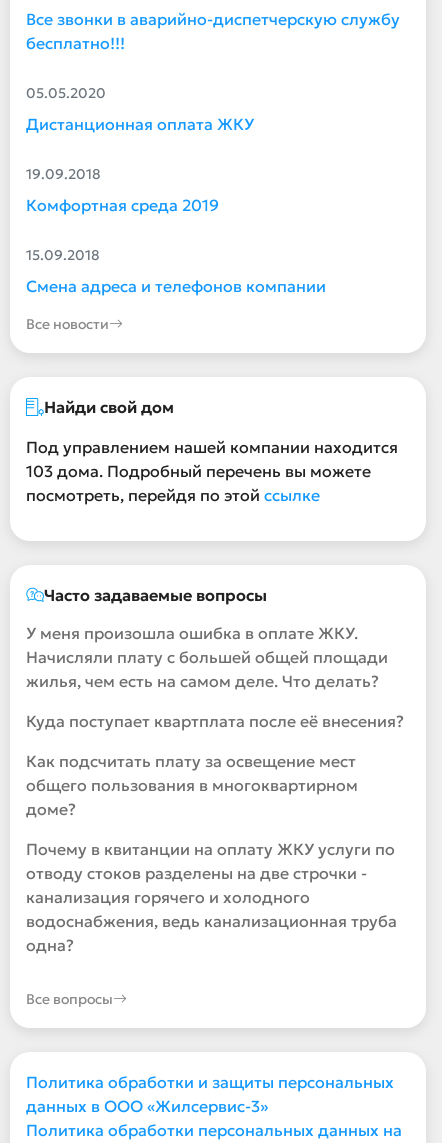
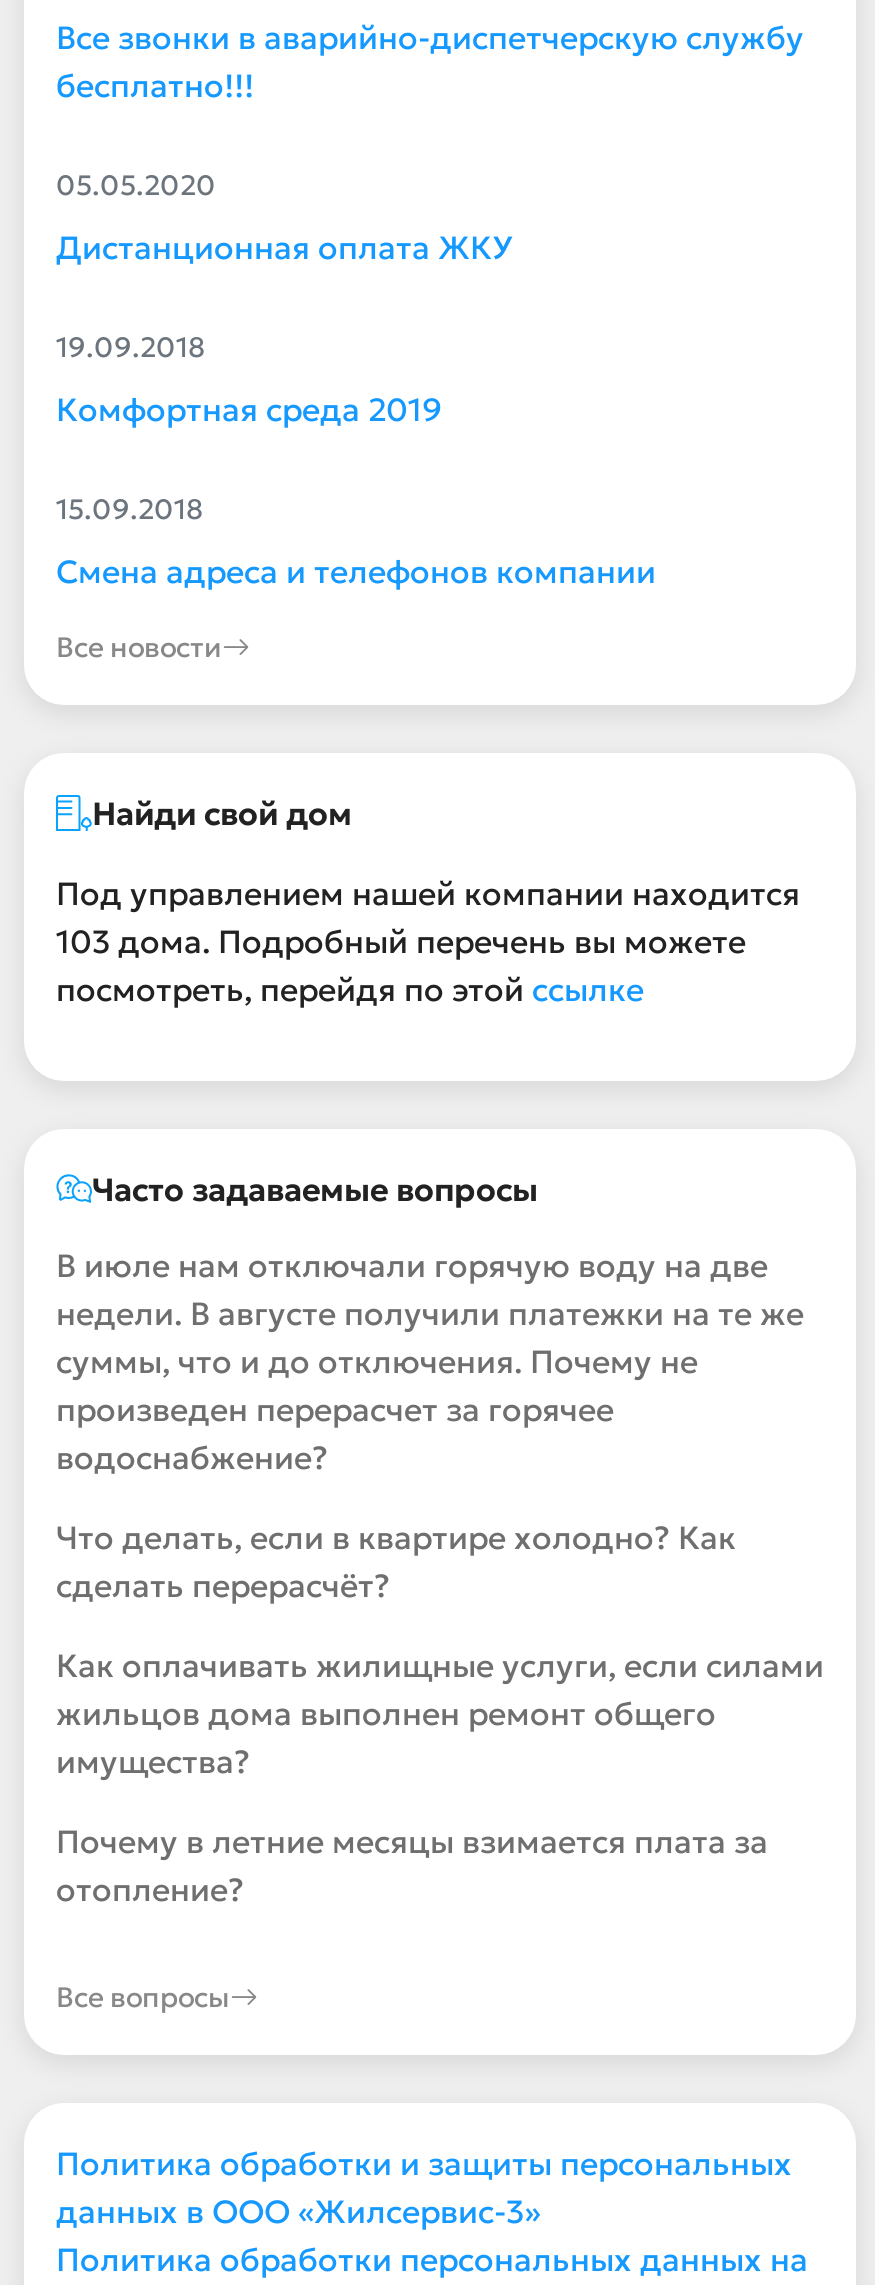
- У меня произошла ошибка в оплате ЖКУ.
- Начисляли плату с большей общей площади
- жилья, чем есть на самом деле. Что делать?
+ В июле нам отключали горячую воду на две
+ недели. В августе получили платежки на те же
+ суммы, что и до отключения. Почему не
+ произведен перерасчет за горячее
+ водоснабжение?

- Куда поступает квартплата после её внесения?
+ Что делать, если в квартире холодно? Как
+ сделать перерасчёт?

- Как подсчитать плату за освещение мест
- общего пользования в многоквартирном
- доме?
+ Как оплачивать жилищные услуги, если силами
+ жильцов дома выполнен ремонт общего
+ имущества?

- Почему в квитанции на оплату ЖКУ услуги по
- отводу стоков разделены на две строчки -
- канализация горячего и холодного
- водоснабжения, ведь канализационная труба
- одна?
+ Почему в летние месяцы взимается плата за
+ отопление?
